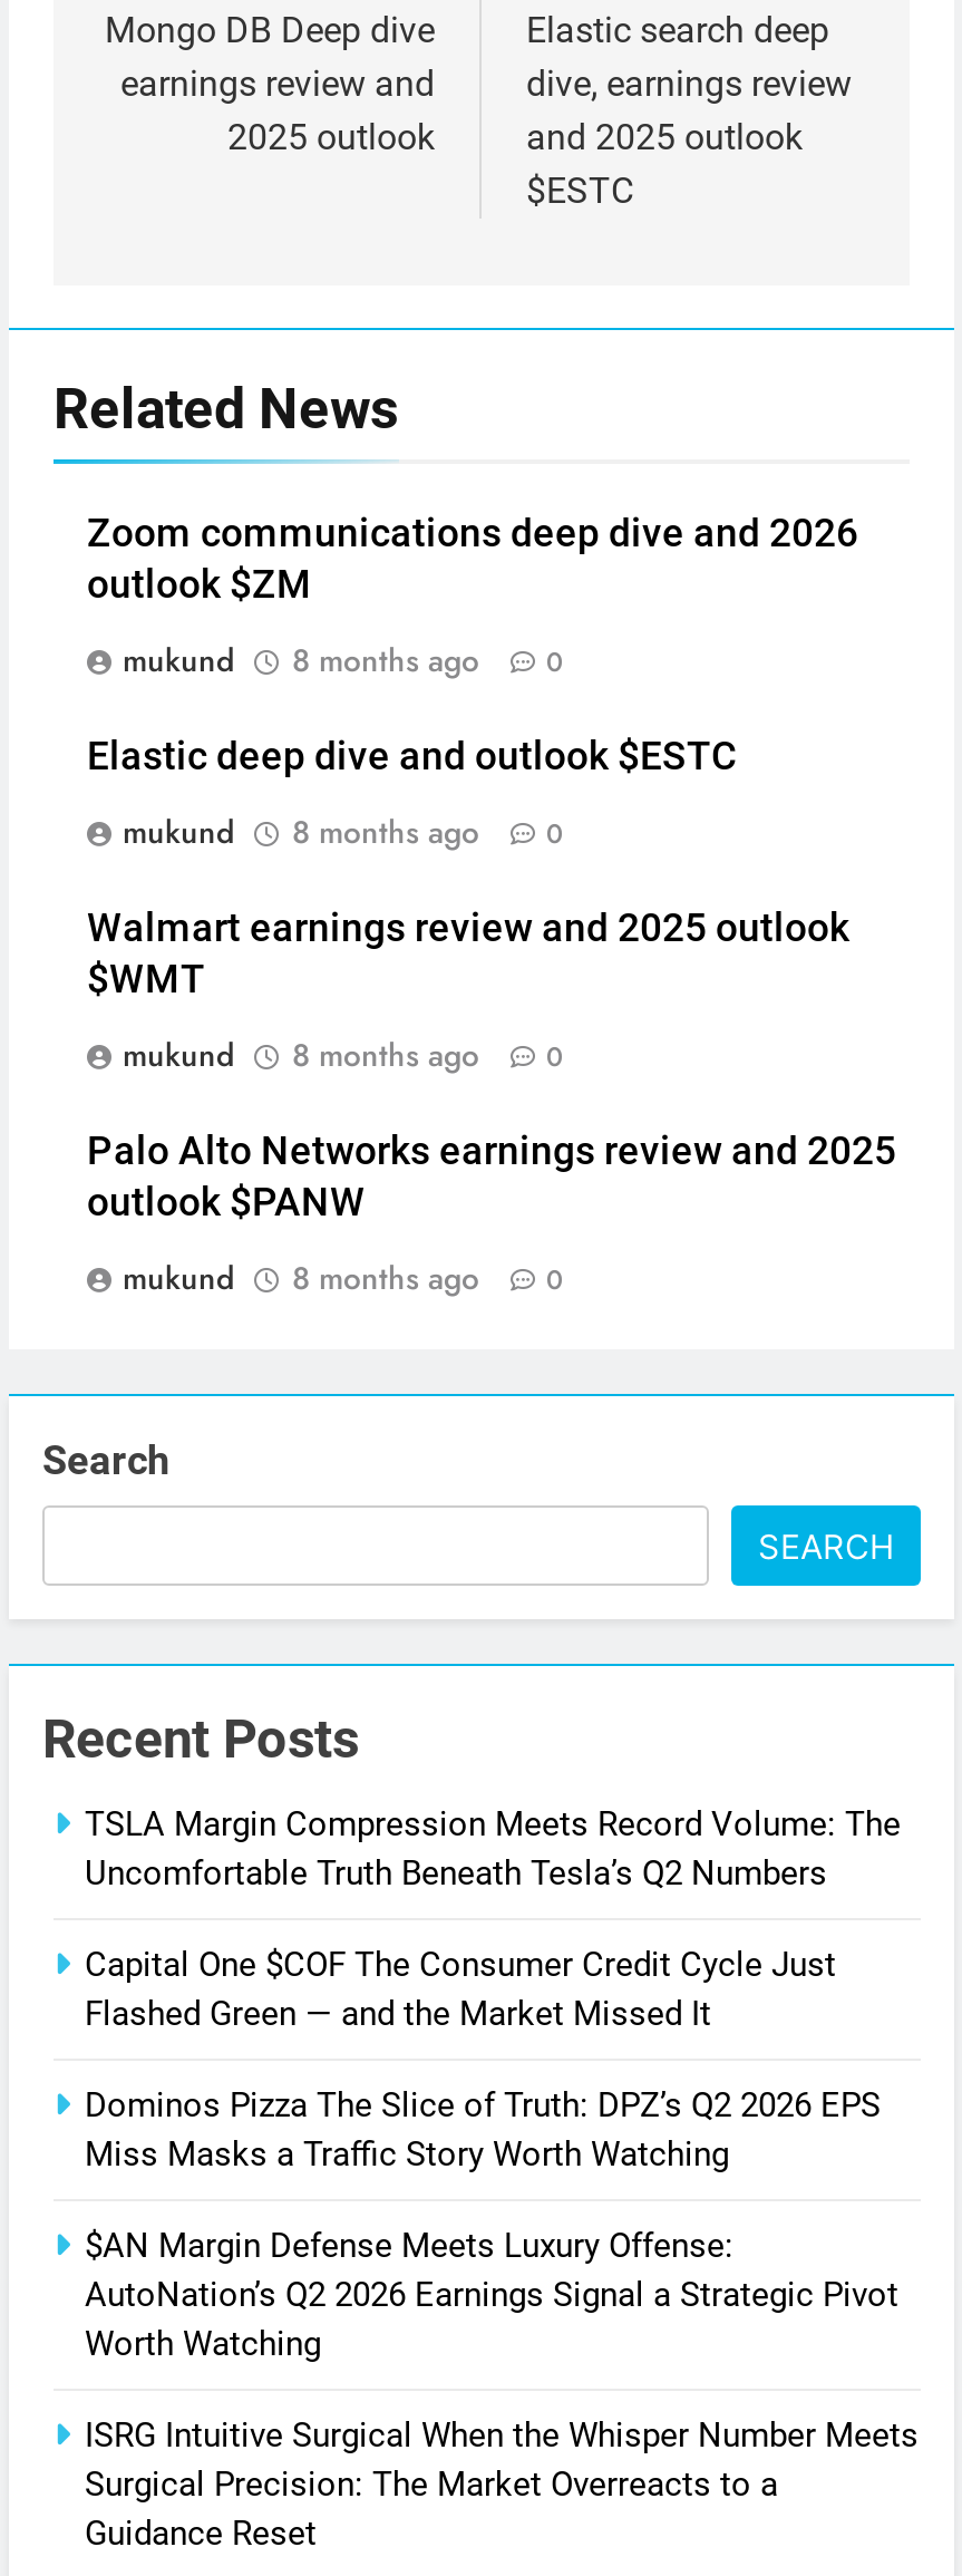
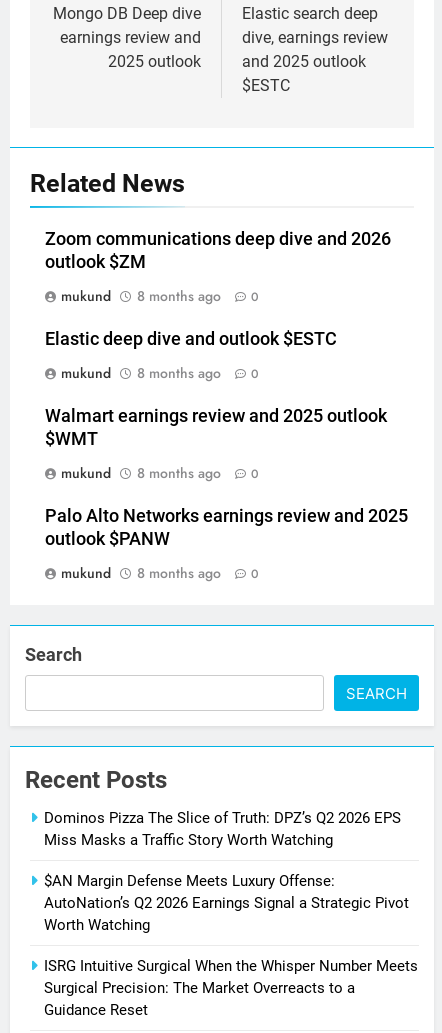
- TSLA Margin Compression Meets Record Volume: The
- Uncomfortable Truth Beneath Tesla’s Q2 Numbers
- Capital One $COF The Consumer Credit Cycle Just
- Flashed Green — and the Market Missed It
